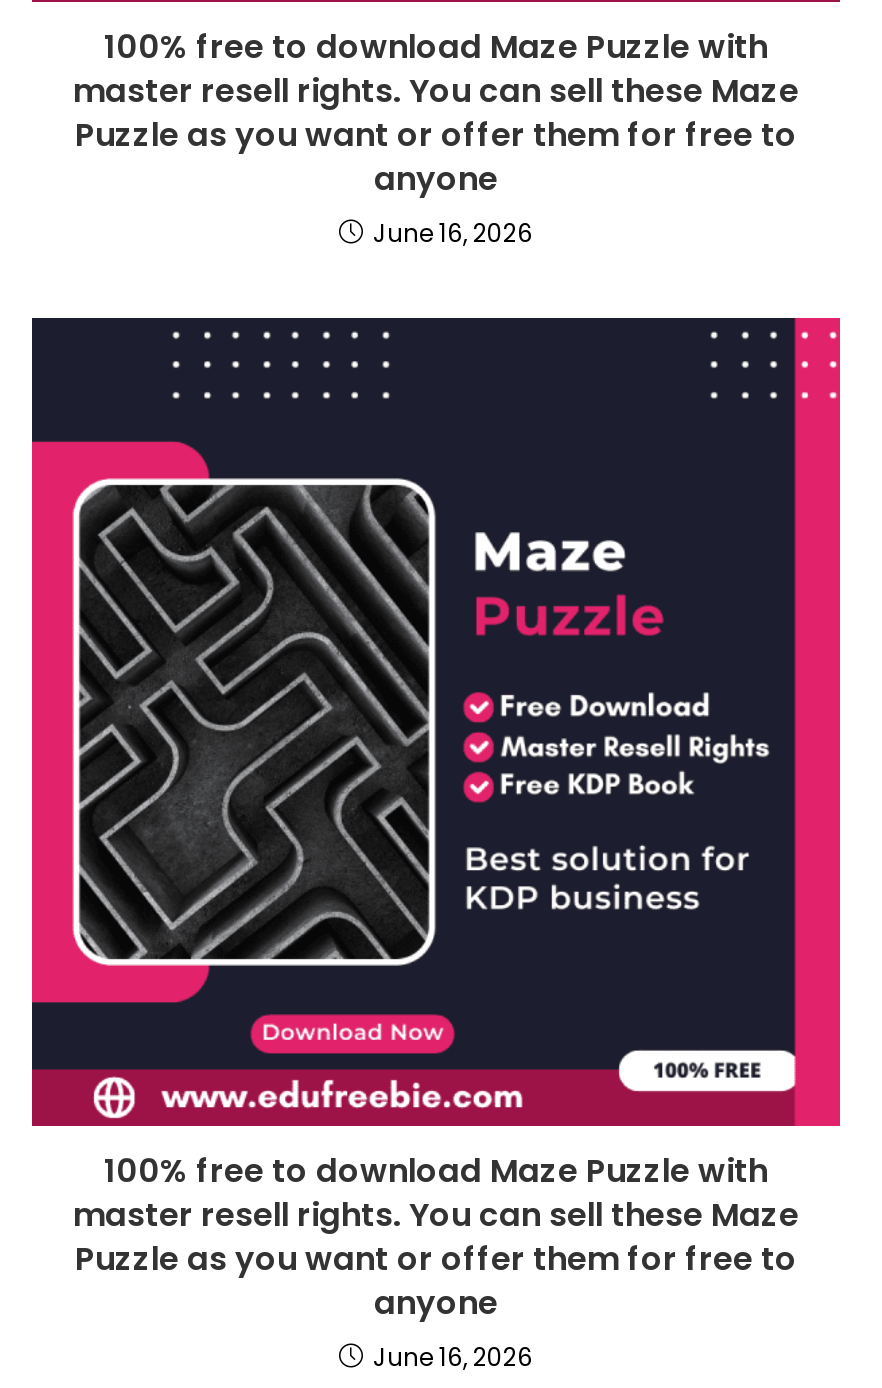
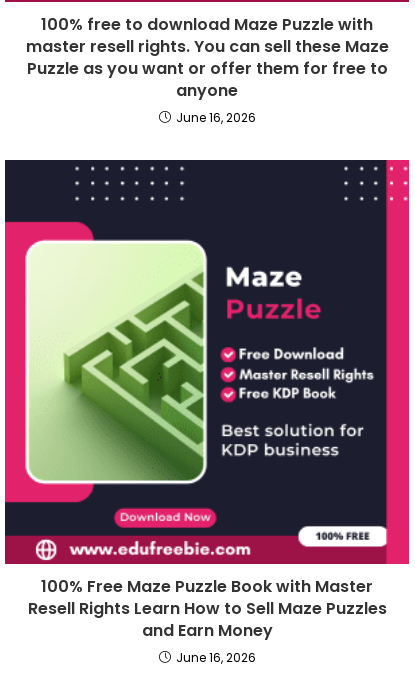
- [image]
+ [image]

- 100% free to download Maze Puzzle with
- master resell rights. You can sell these Maze
- Puzzle as you want or offer them for free to
- anyone
+ 100% Free Maze Puzzle Book with Master
+ Resell Rights Learn How to Sell Maze Puzzles
+ and Earn Money
